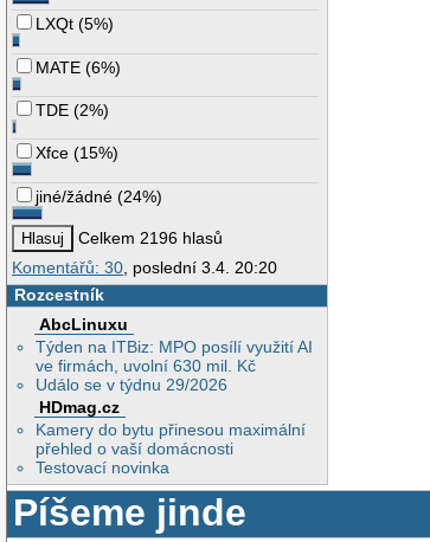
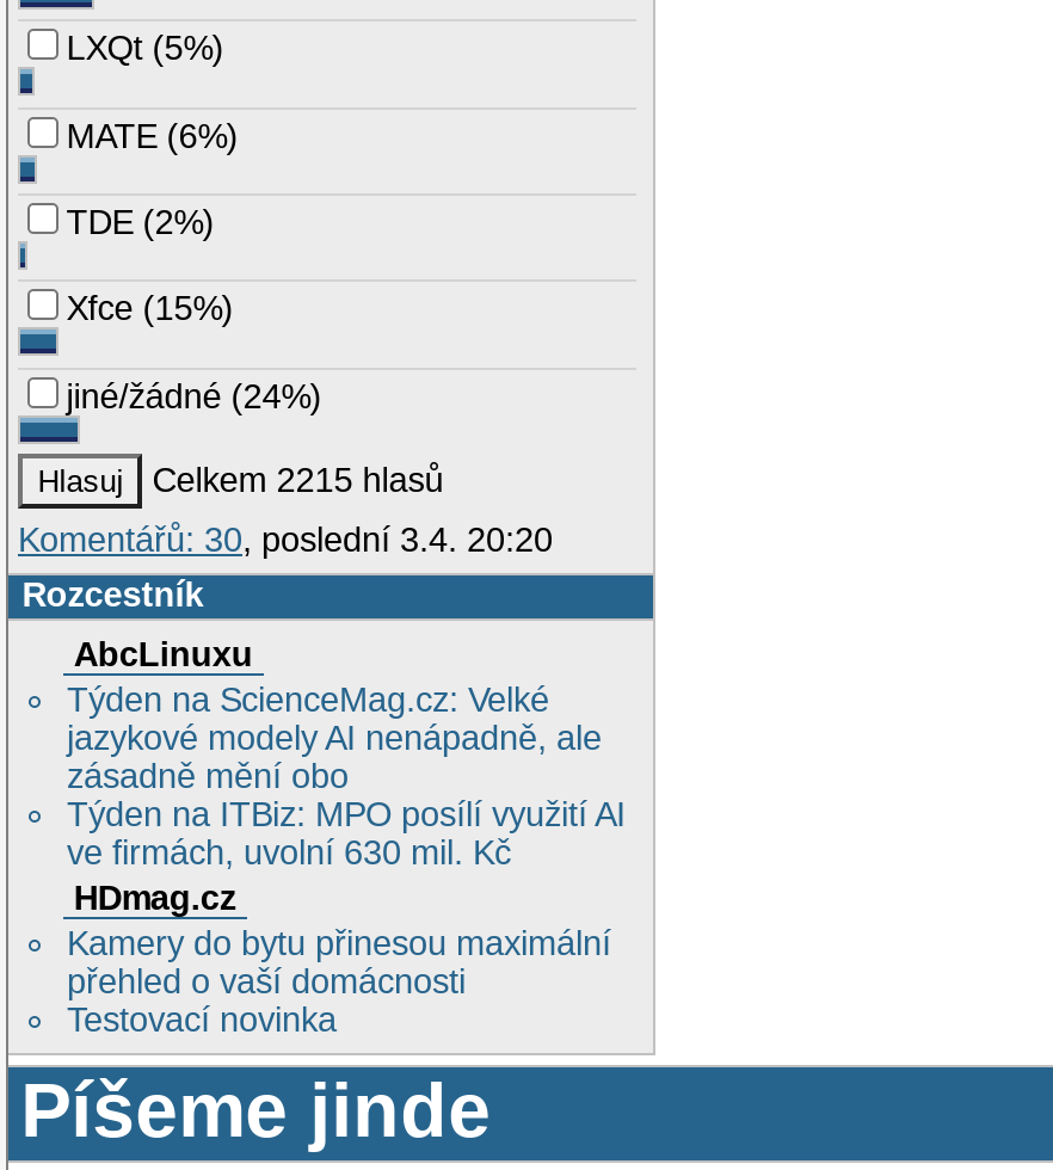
- Celkem 2196 hlasů
+ Celkem 2215 hlasů

+ Týden na ScienceMag.cz: Velké
+ jazykové modely AI nenápadně, ale
+ zásadně mění obo

moved down: Týden na ITBiz: MPO posílí využití AI | ve firmách, uvolní 630 mil. Kč

- Událo se v týdnu 29/2026
